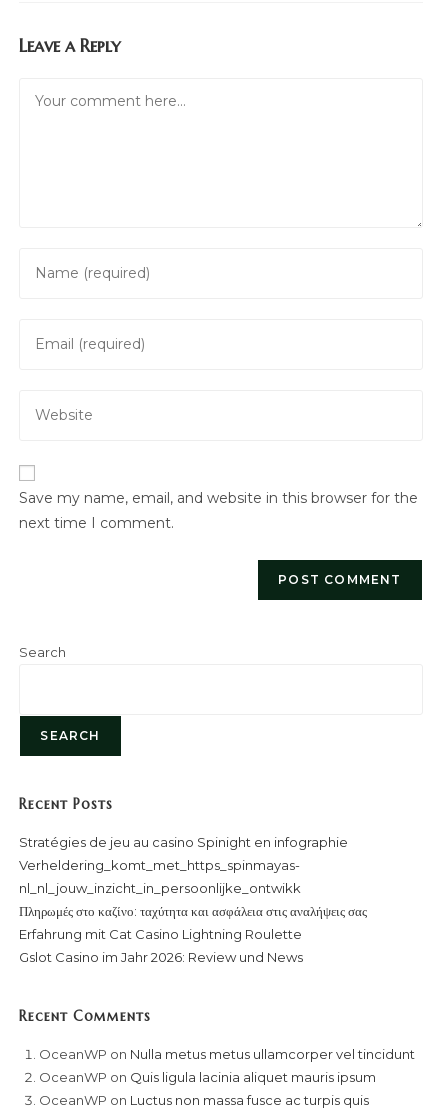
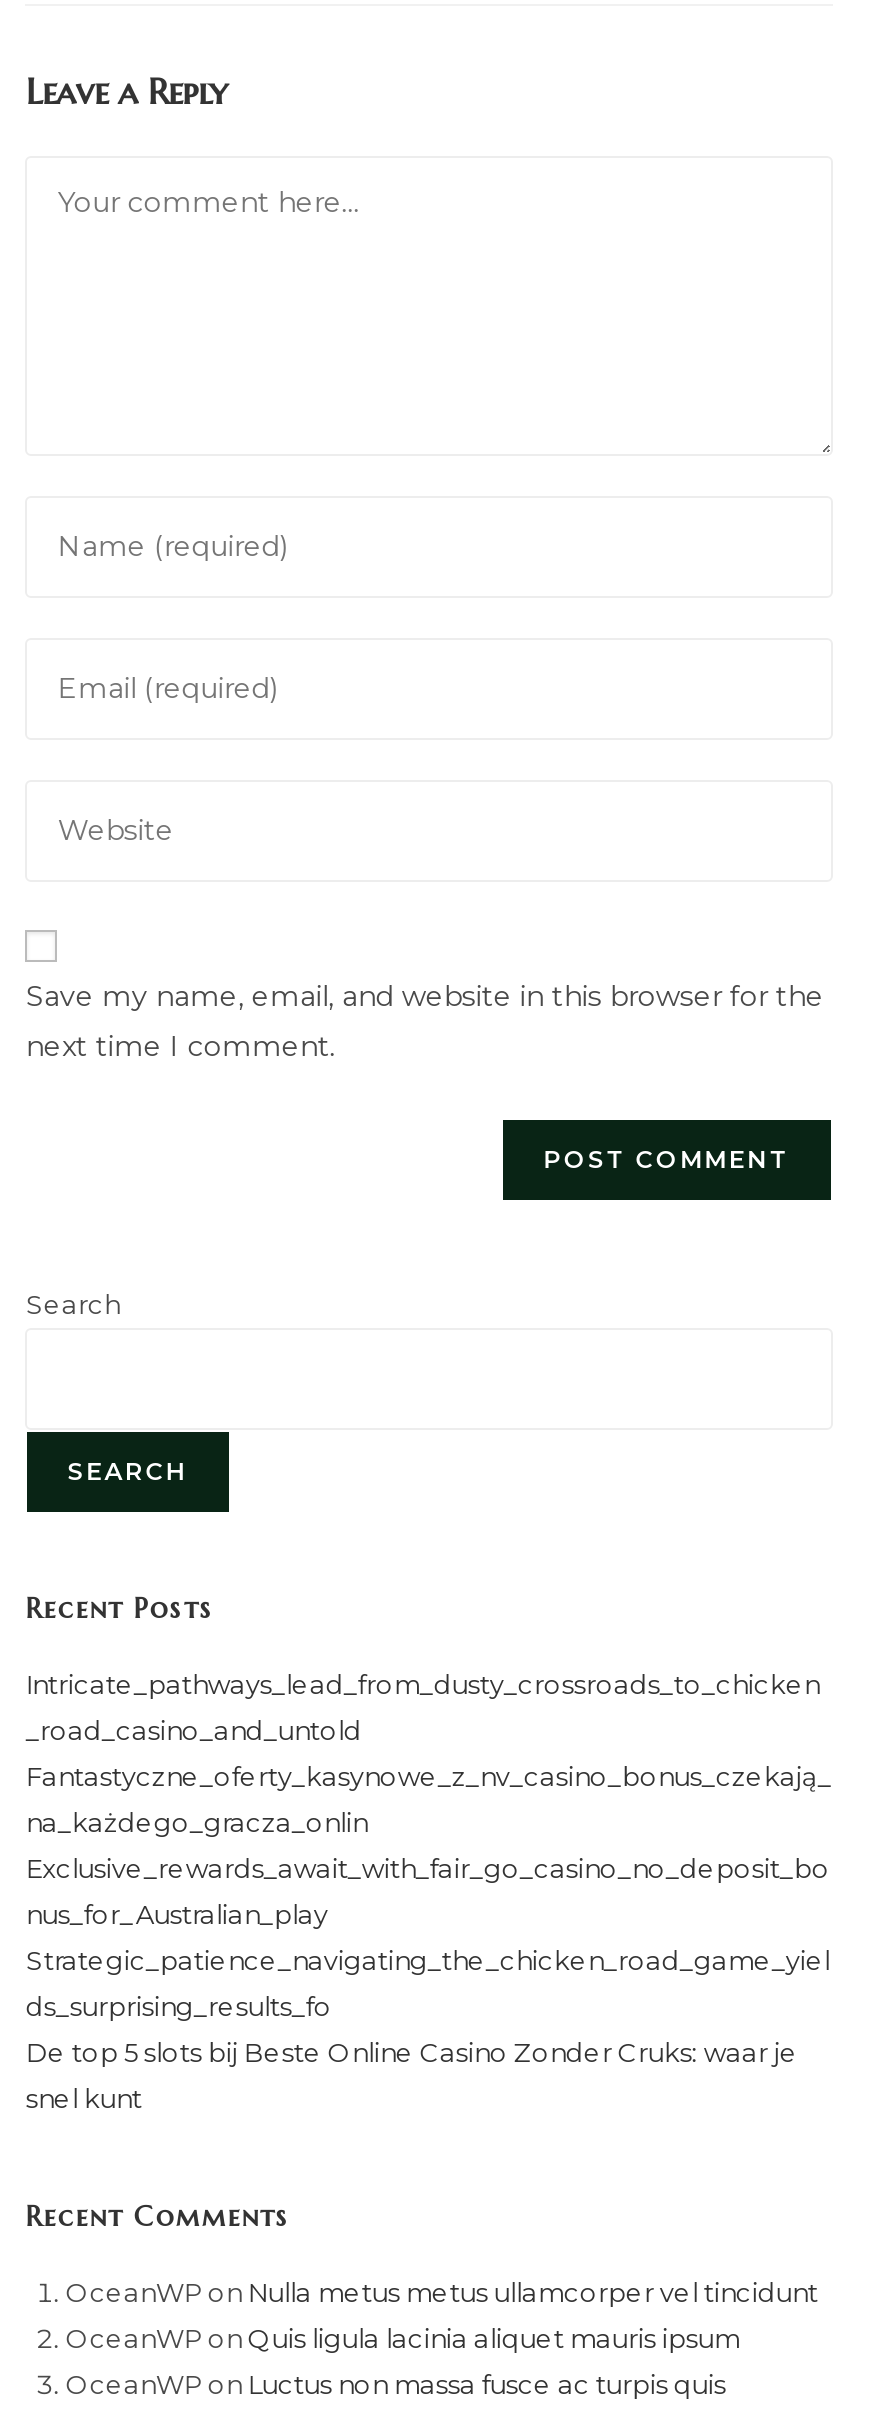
- Stratégies de jeu au casino Spinight en infographie
- Verheldering_komt_met_https_spinmayas-
- nl_nl_jouw_inzicht_in_persoonlijke_ontwikk
- Πληρωμές στο καζίνο: ταχύτητα και ασφάλεια στις αναλήψεις σας
- Erfahrung mit Cat Casino Lightning Roulette
- Gslot Casino im Jahr 2026: Review und News
+ Intricate_pathways_lead_from_dusty_crossroads_to_chicken
+ _road_casino_and_untold
+ Fantastyczne_oferty_kasynowe_z_nv_casino_bonus_czekają_
+ na_każdego_gracza_onlin
+ Exclusive_rewards_await_with_fair_go_casino_no_deposit_bo
+ nus_for_Australian_play
+ Strategic_patience_navigating_the_chicken_road_game_yiel
+ ds_surprising_results_fo
+ De top 5 slots bij Beste Online Casino Zonder Cruks: waar je
+ snel kunt
